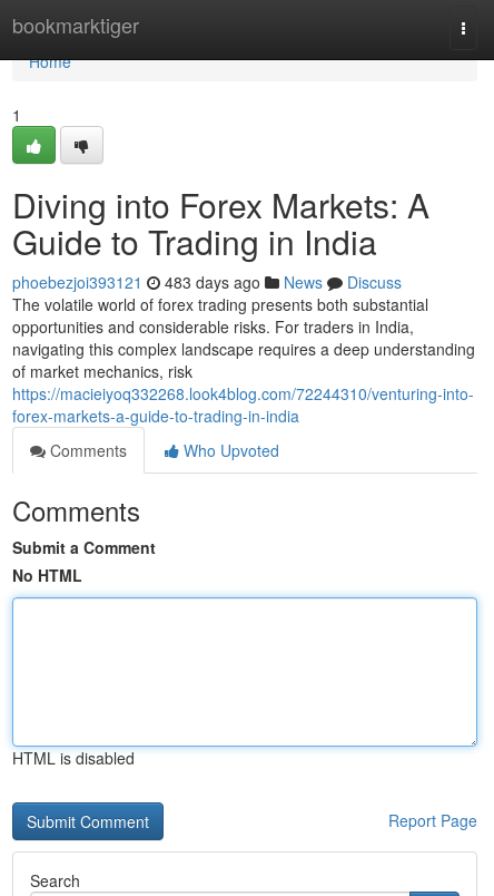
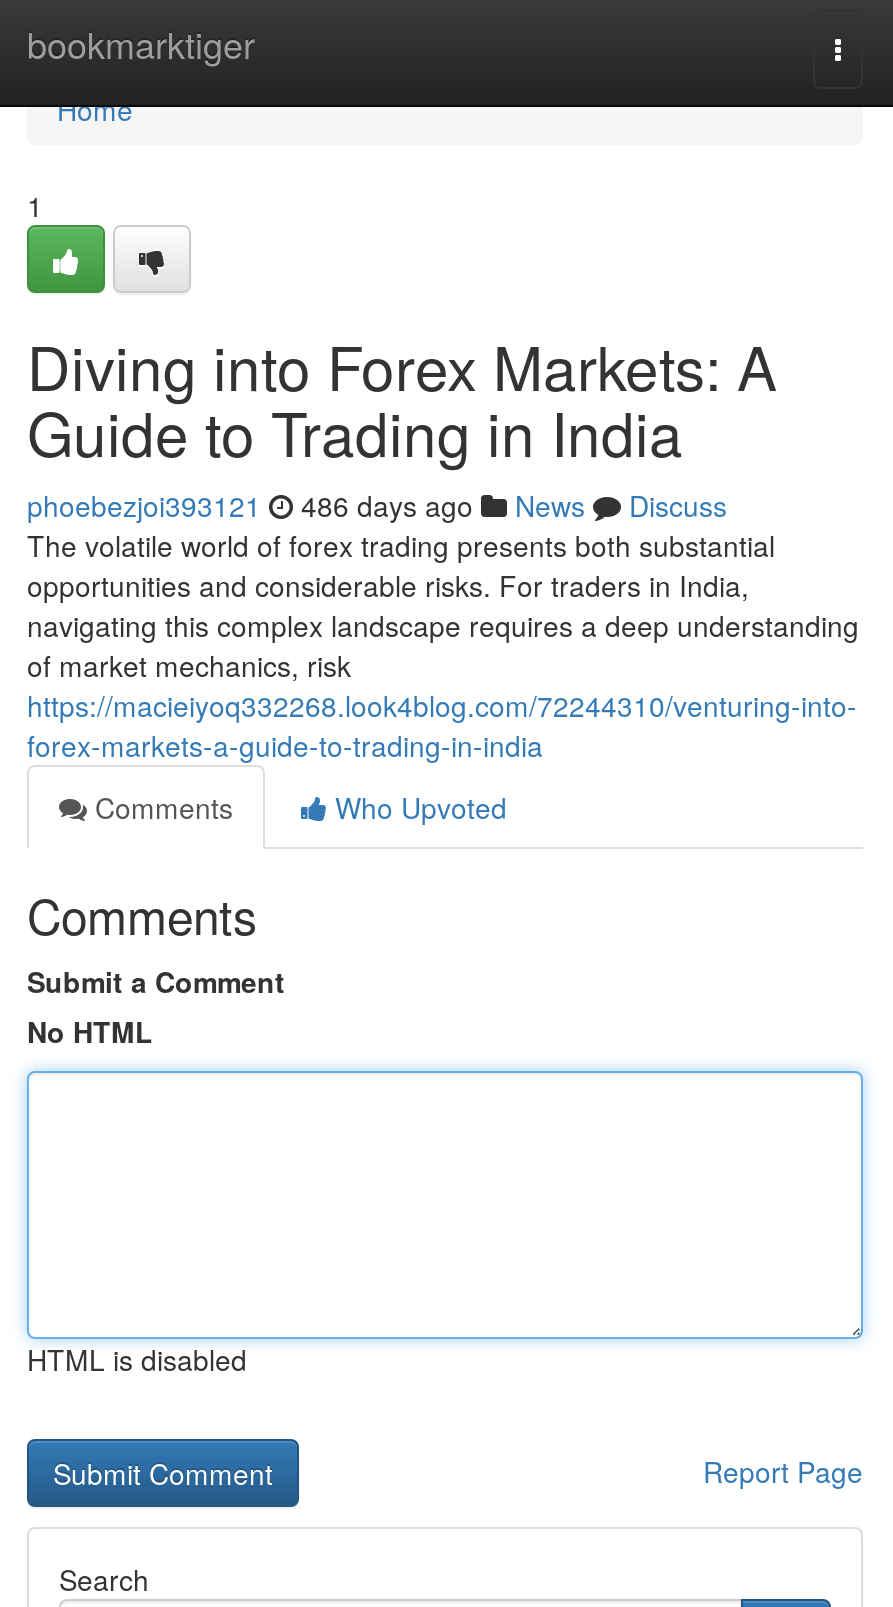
- phoebezjoi393121 483 days ago News Discuss
+ phoebezjoi393121 486 days ago News Discuss
